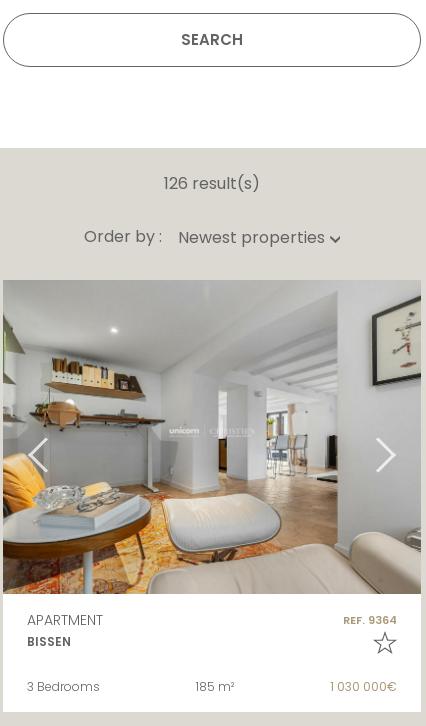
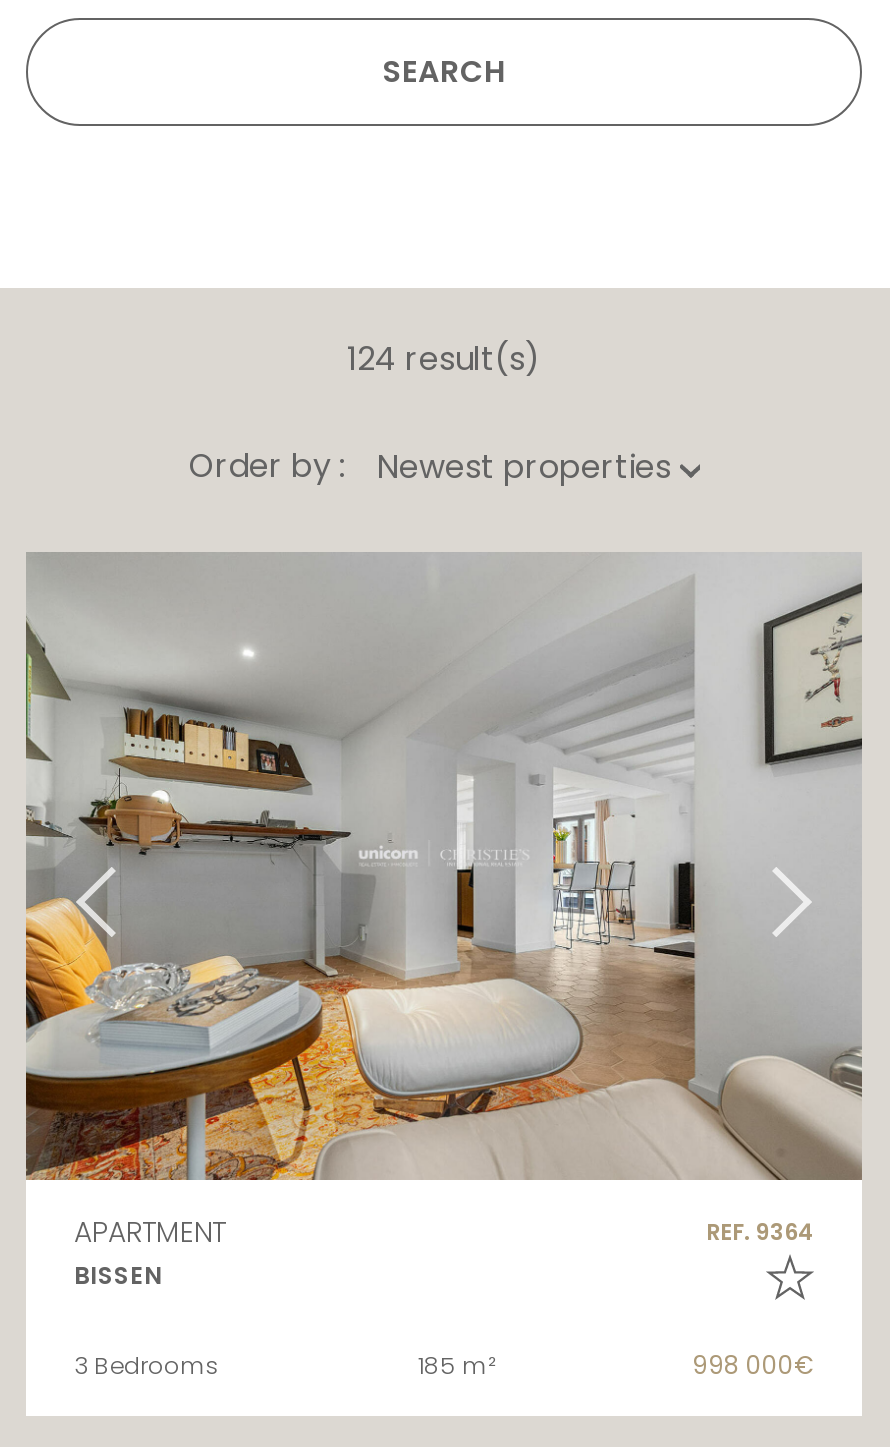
- 126 result(s)
+ 124 result(s)

- 1 030 000€
+ 998 000€
